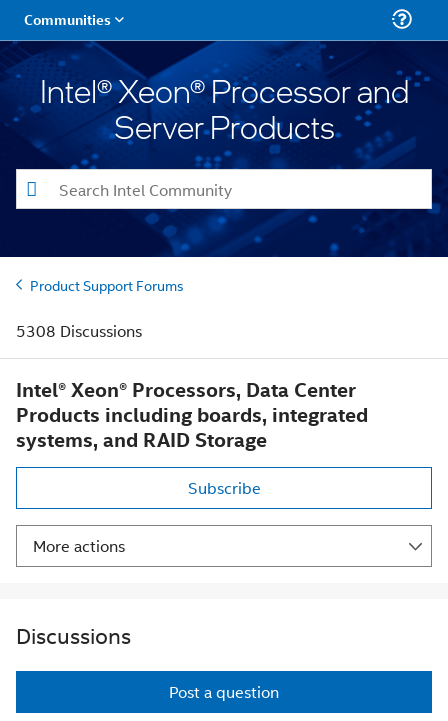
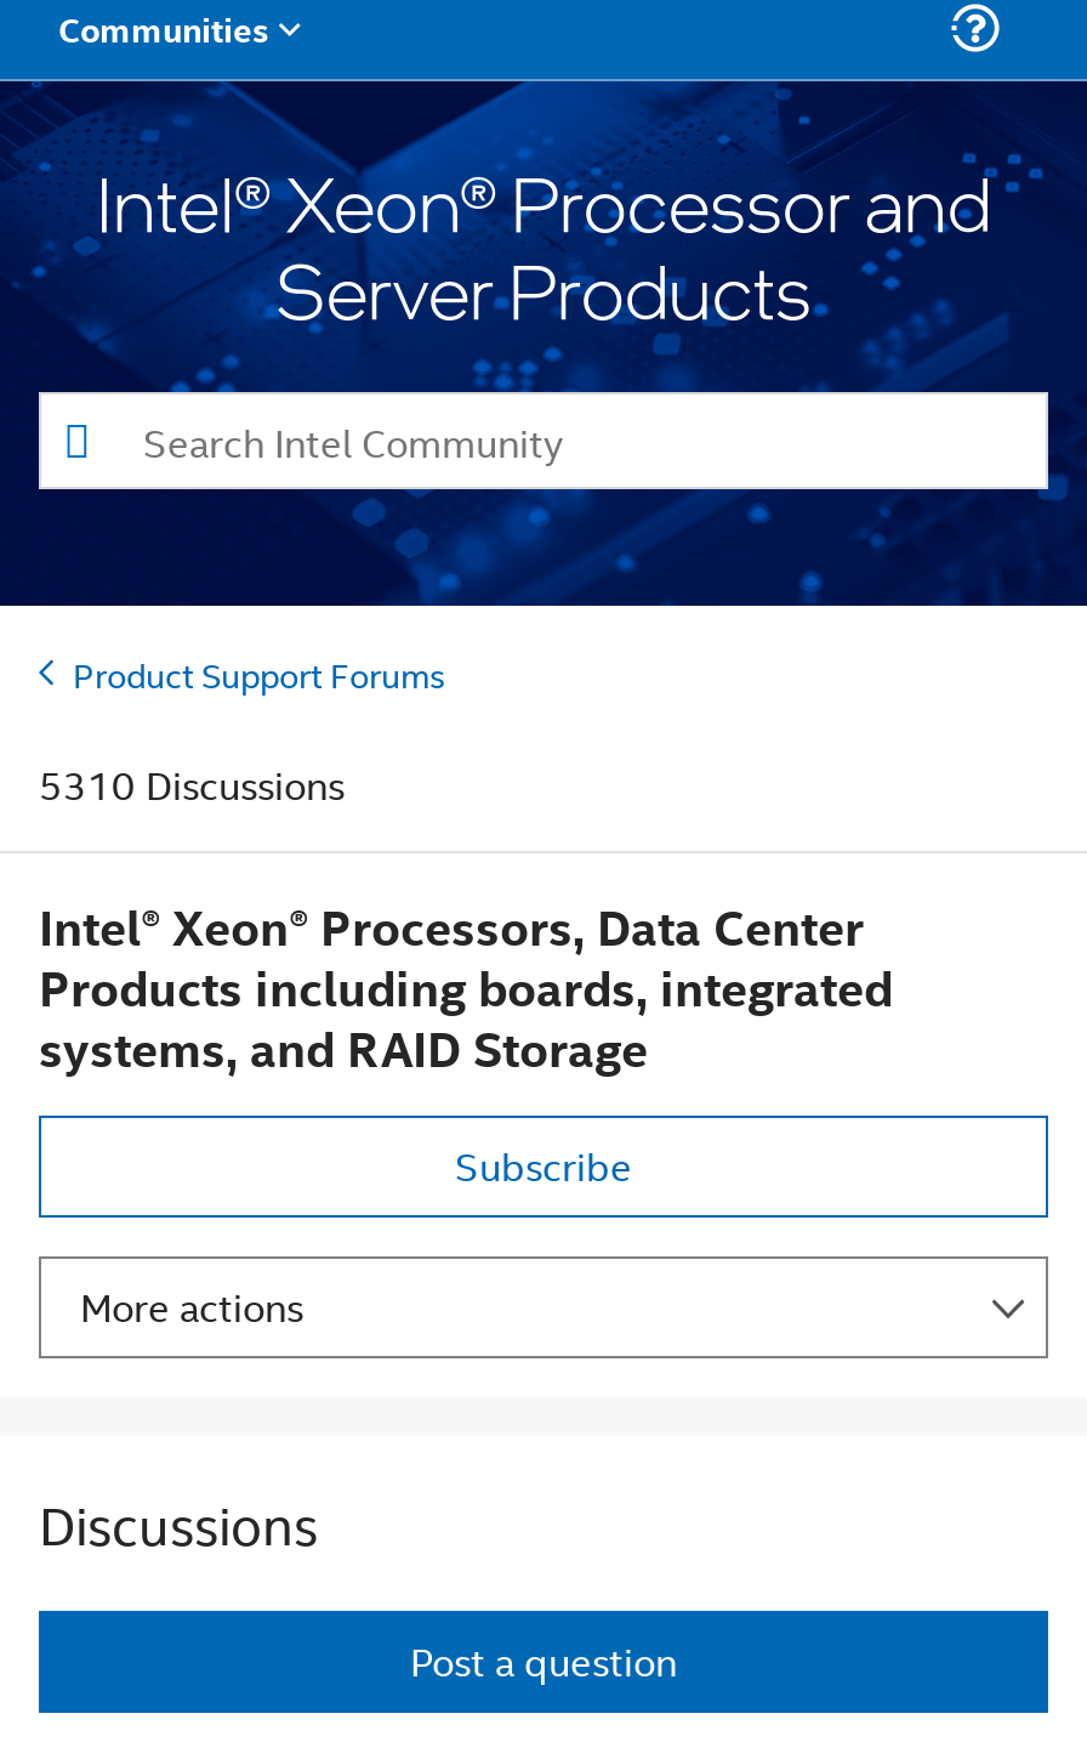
- 5308 Discussions
+ 5310 Discussions
